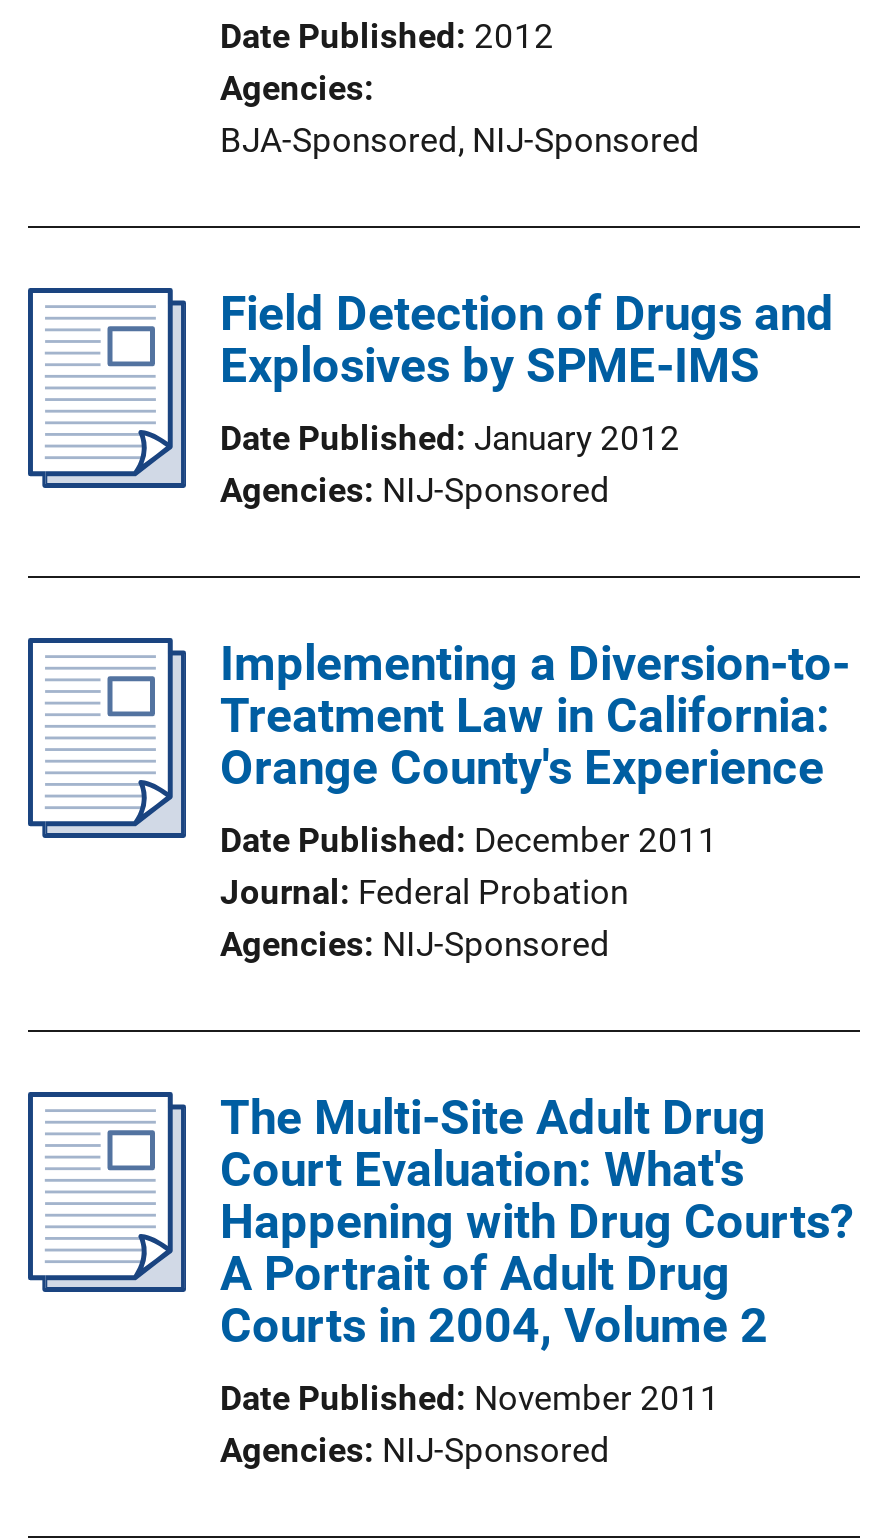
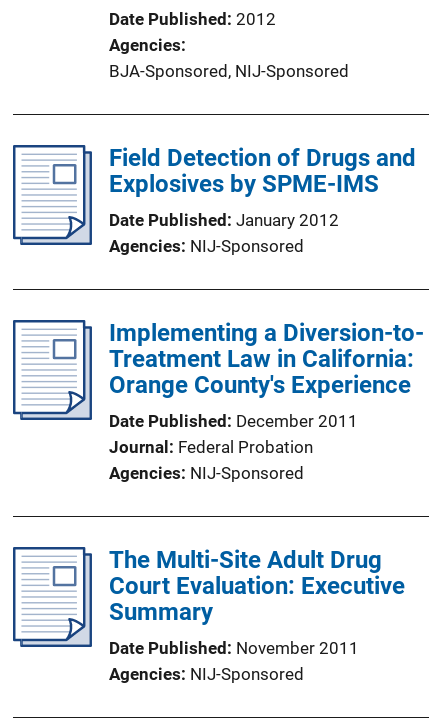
- Court Evaluation: What's
- Happening with Drug Courts?
- A Portrait of Adult Drug
- Courts in 2004, Volume 2
+ Court Evaluation: Executive
+ Summary
